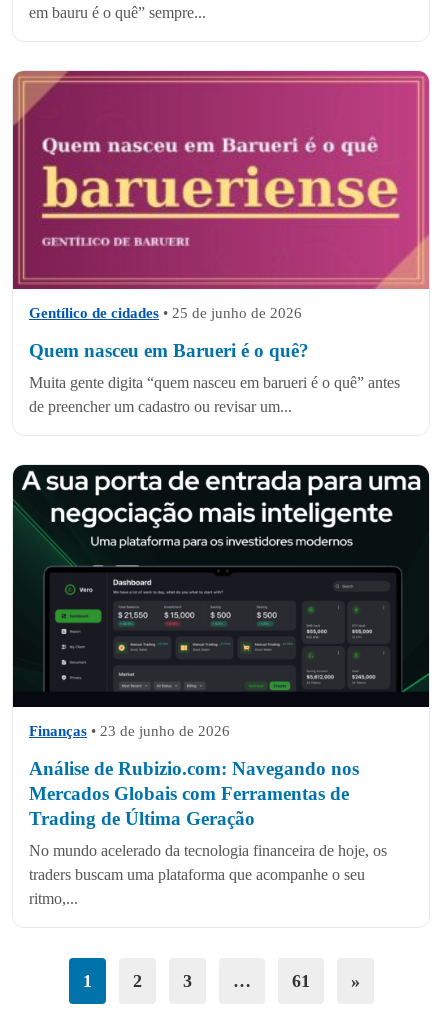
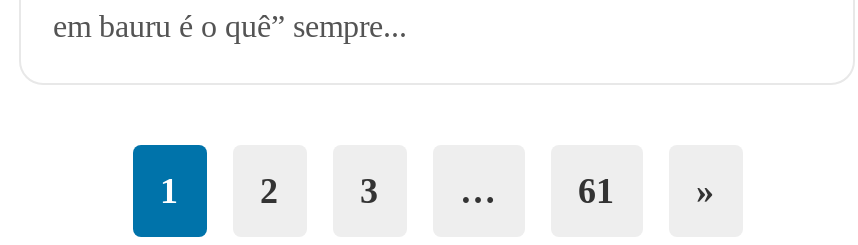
- [image]
- Gentílico de cidades • 25 de junho de 2026
- Quem nasceu em Barueri é o quê?
- Muita gente digita “quem nasceu em barueri é o quê” antes
- de preencher um cadastro ou revisar um...

- [image]
- Finanças • 23 de junho de 2026
- Análise de Rubizio.com: Navegando nos
- Mercados Globais com Ferramentas de
- Trading de Última Geração
- No mundo acelerado da tecnologia financeira de hoje, os
- traders buscam uma plataforma que acompanhe o seu
- ritmo,...
